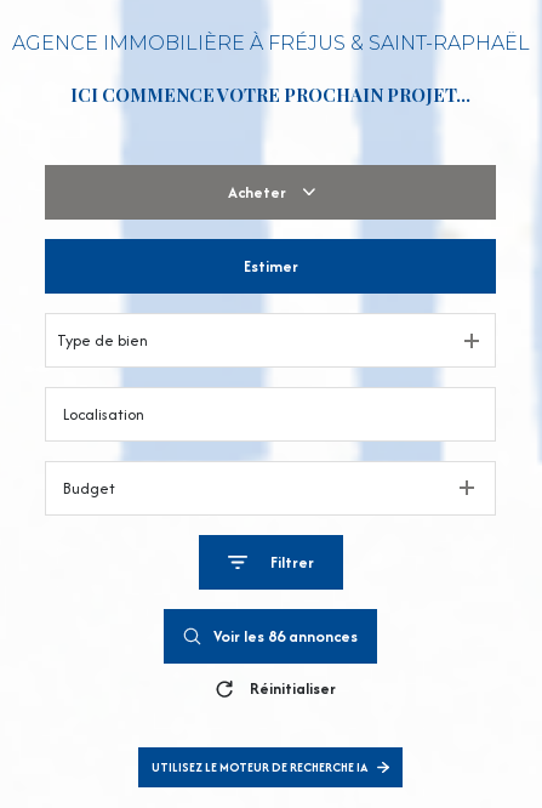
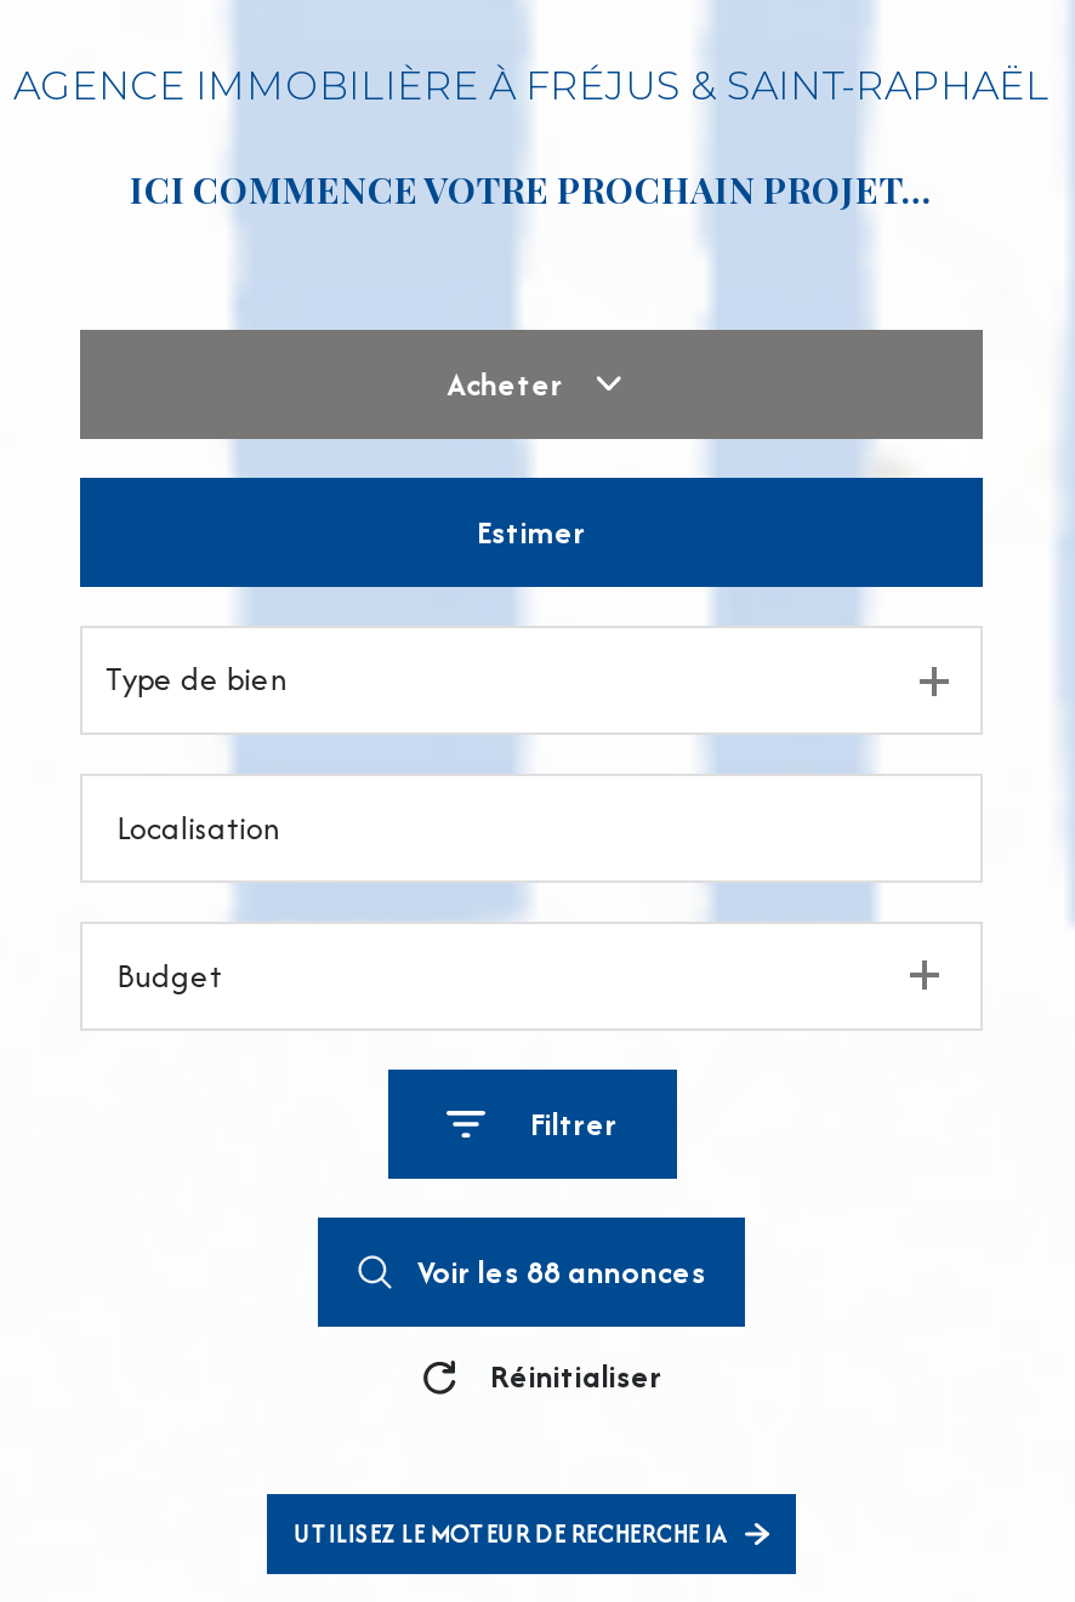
- Voir les 86 annonces
+ Voir les 88 annonces
